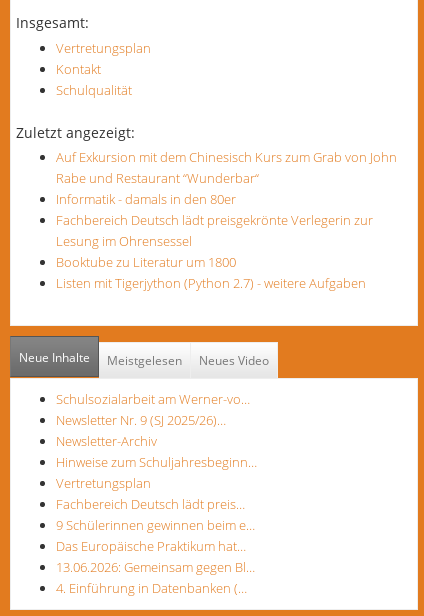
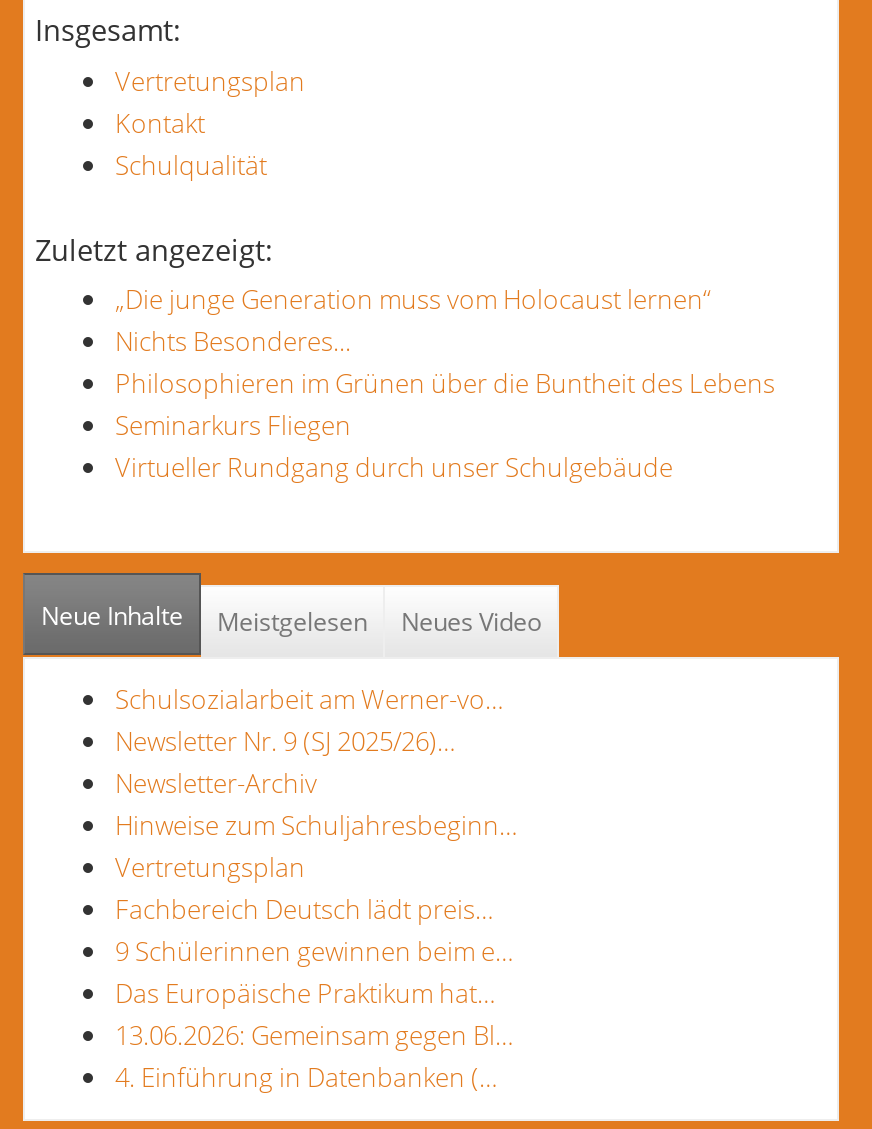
- Auf Exkursion mit dem Chinesisch Kurs zum Grab von John
- Rabe und Restaurant “Wunderbar“
- Informatik - damals in den 80er
- Fachbereich Deutsch lädt preisgekrönte Verlegerin zur
- Lesung im Ohrensessel
- Booktube zu Literatur um 1800
- Listen mit Tigerjython (Python 2.7) - weitere Aufgaben
+ „Die junge Generation muss vom Holocaust lernen“
+ Nichts Besonderes...
+ Philosophieren im Grünen über die Buntheit des Lebens
+ Seminarkurs Fliegen
+ Virtueller Rundgang durch unser Schulgebäude
